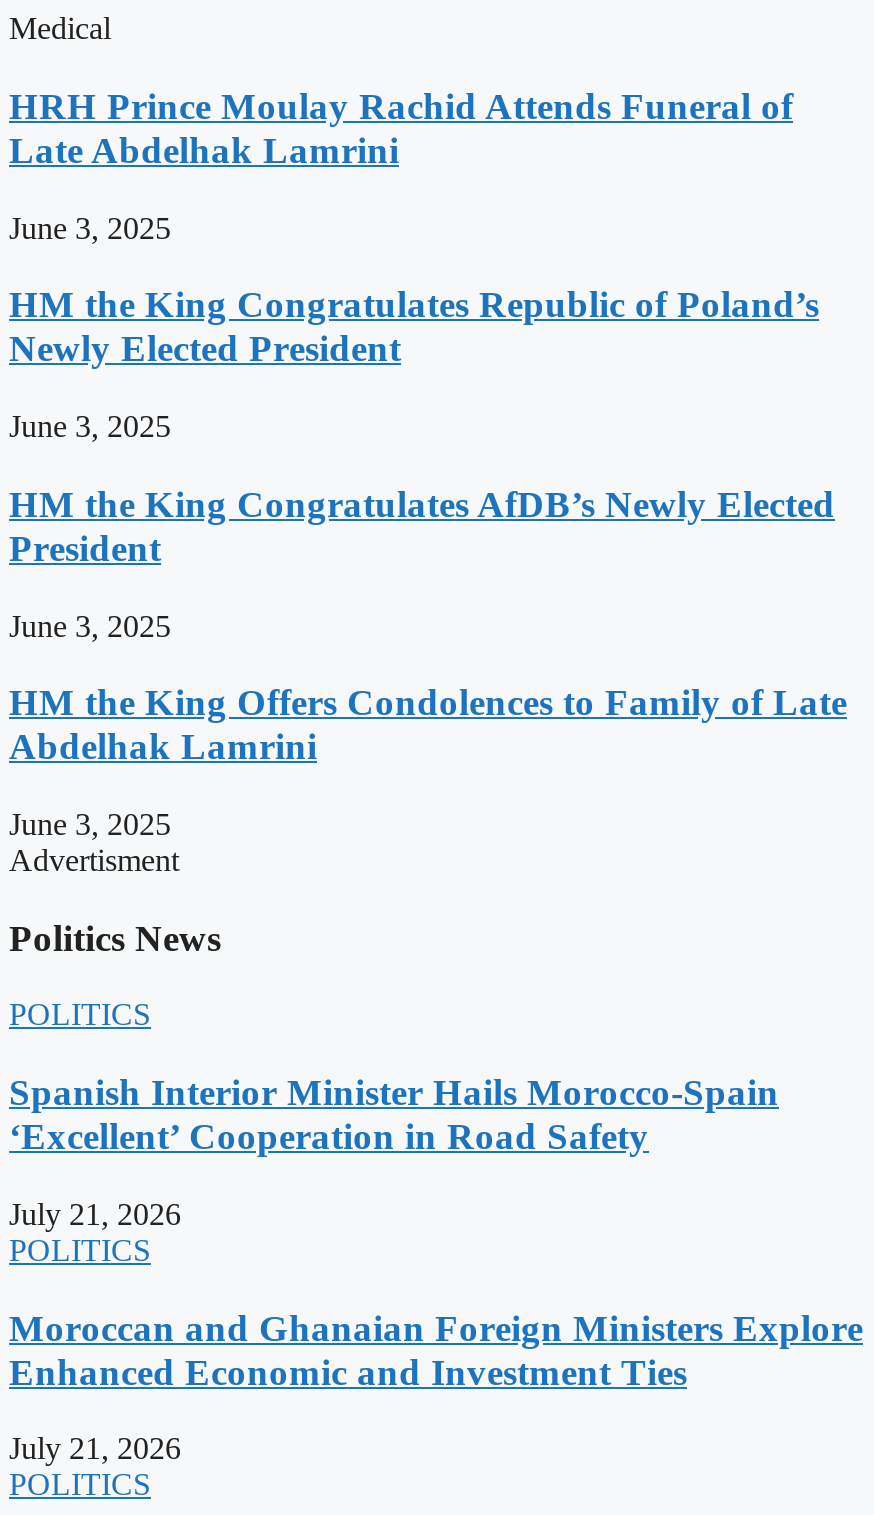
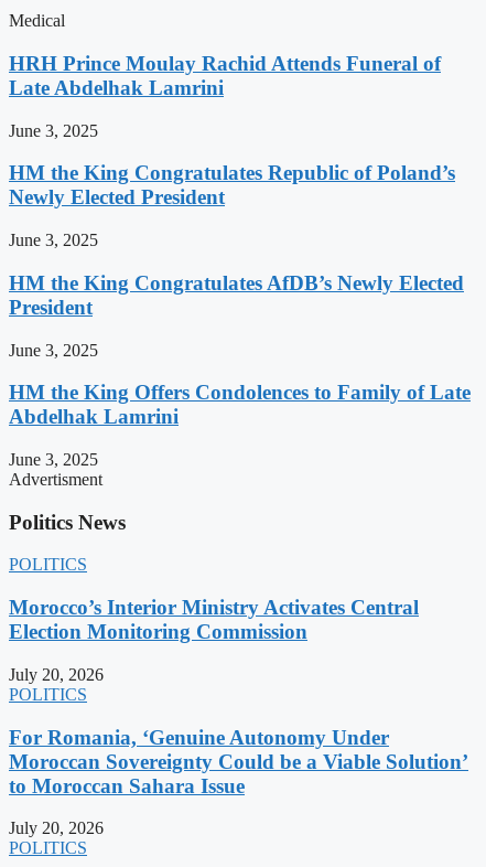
- Spanish Interior Minister Hails Morocco-Spain
- ‘Excellent’ Cooperation in Road Safety
+ Morocco’s Interior Ministry Activates Central
+ Election Monitoring Commission

- July 21, 2026
+ July 20, 2026

- Moroccan and Ghanaian Foreign Ministers Explore
- Enhanced Economic and Investment Ties
+ For Romania, ‘Genuine Autonomy Under
+ Moroccan Sovereignty Could be a Viable Solution’
+ to Moroccan Sahara Issue

- July 21, 2026
+ July 20, 2026
